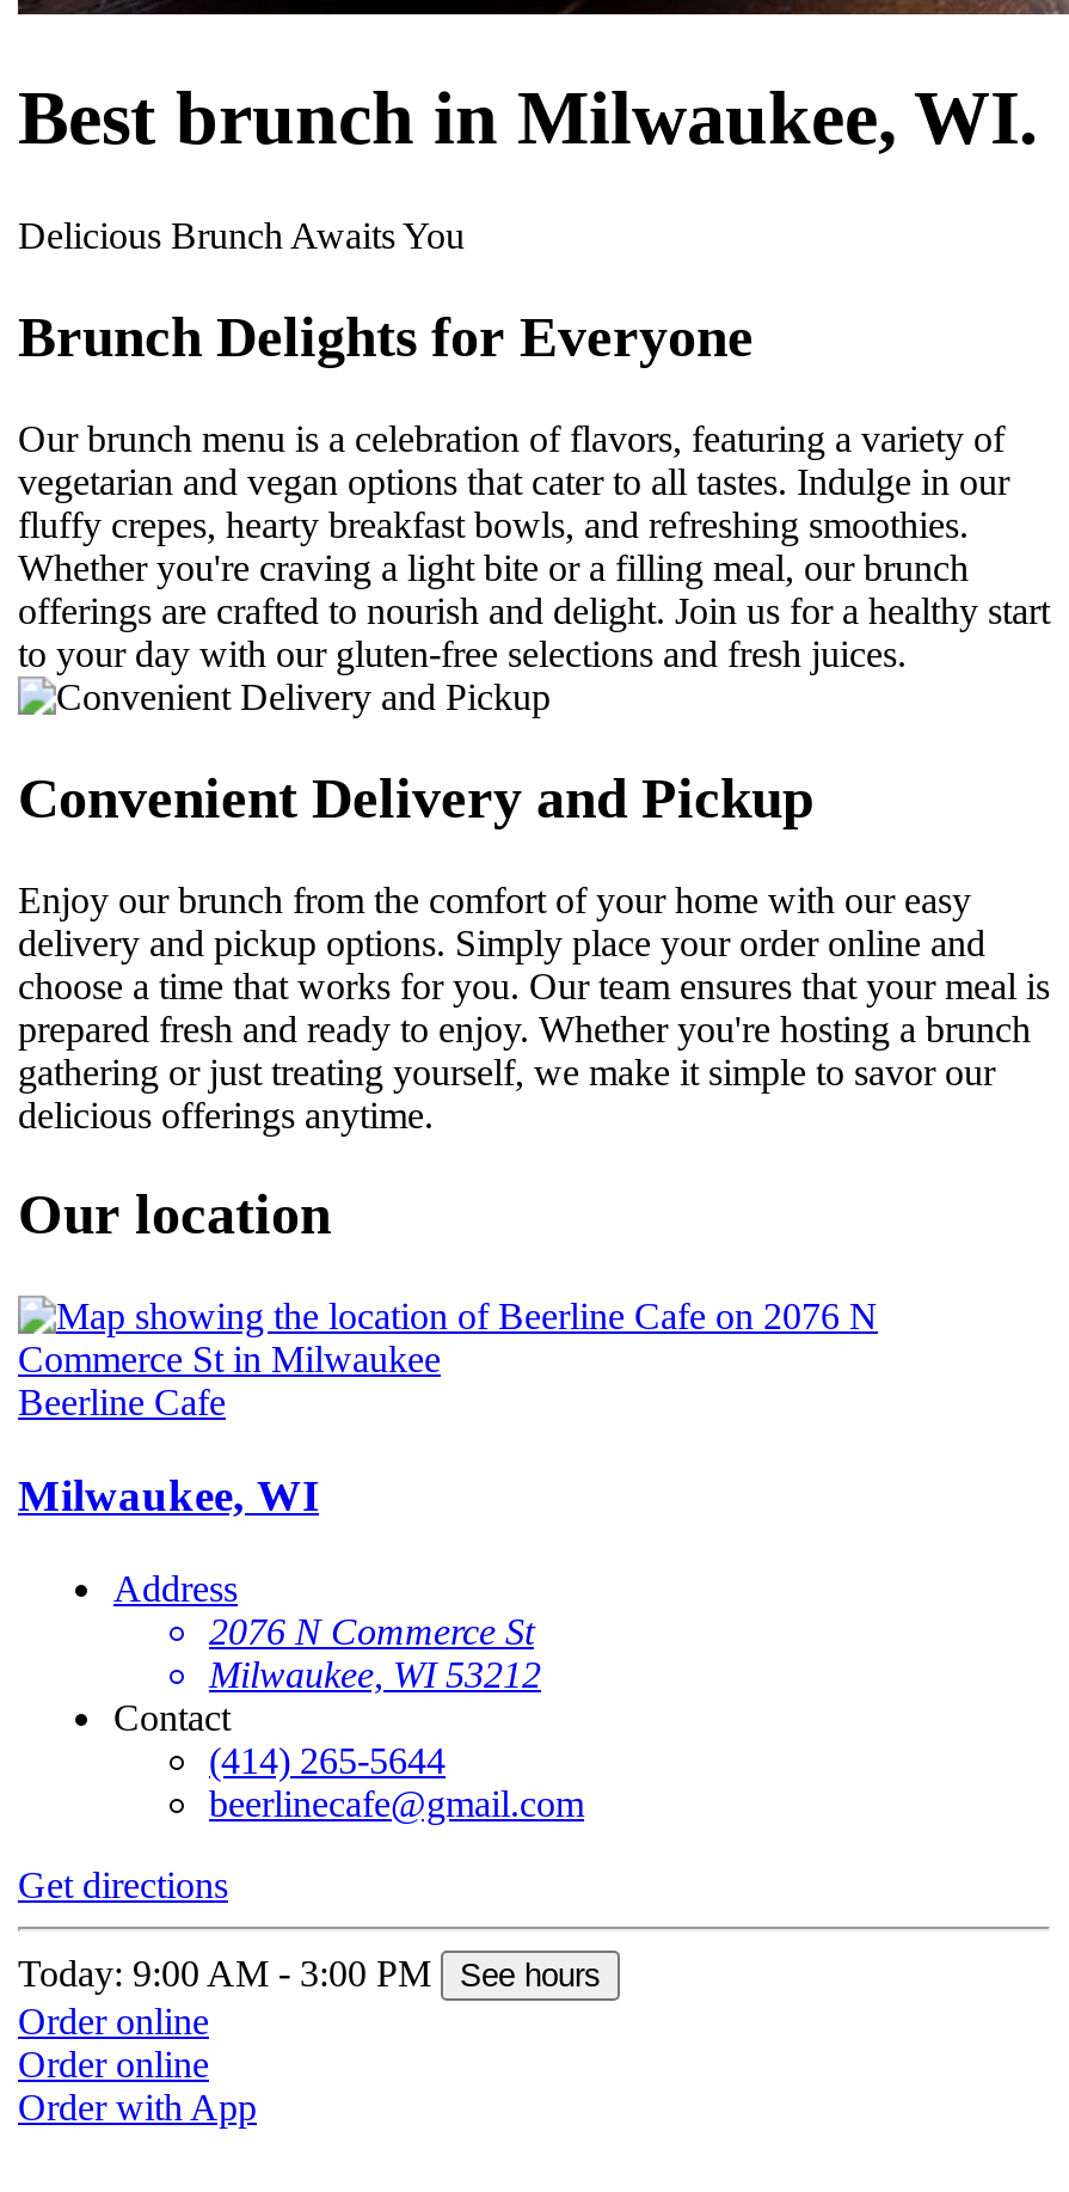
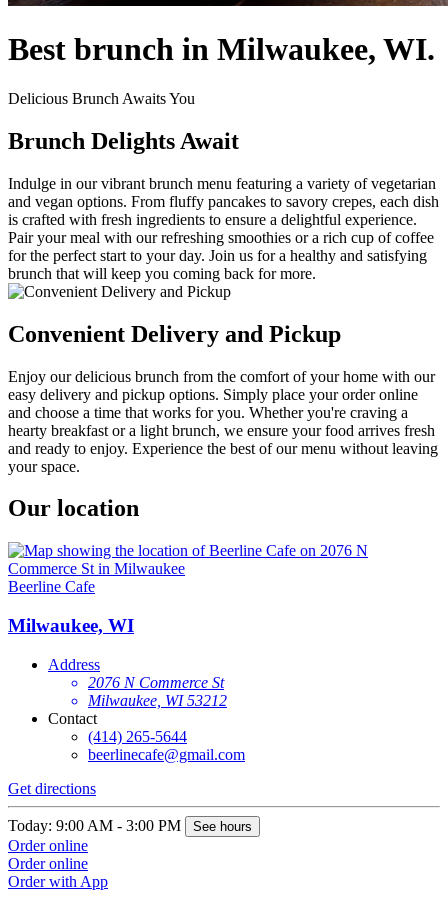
- Brunch Delights for Everyone
+ Brunch Delights Await

- Our brunch menu is a celebration of flavors, featuring a variety of
- vegetarian and vegan options that cater to all tastes. Indulge in our
- fluffy crepes, hearty breakfast bowls, and refreshing smoothies.
- Whether you're craving a light bite or a filling meal, our brunch
- offerings are crafted to nourish and delight. Join us for a healthy start
- to your day with our gluten-free selections and fresh juices.
+ Indulge in our vibrant brunch menu featuring a variety of vegetarian
+ and vegan options. From fluffy pancakes to savory crepes, each dish
+ is crafted with fresh ingredients to ensure a delightful experience.
+ Pair your meal with our refreshing smoothies or a rich cup of coffee
+ for the perfect start to your day. Join us for a healthy and satisfying
+ brunch that will keep you coming back for more.

- Enjoy our brunch from the comfort of your home with our easy
- delivery and pickup options. Simply place your order online and
- choose a time that works for you. Our team ensures that your meal is
- prepared fresh and ready to enjoy. Whether you're hosting a brunch
- gathering or just treating yourself, we make it simple to savor our
- delicious offerings anytime.
+ Enjoy our delicious brunch from the comfort of your home with our
+ easy delivery and pickup options. Simply place your order online
+ and choose a time that works for you. Whether you're craving a
+ hearty breakfast or a light brunch, we ensure your food arrives fresh
+ and ready to enjoy. Experience the best of our menu without leaving
+ your space.
